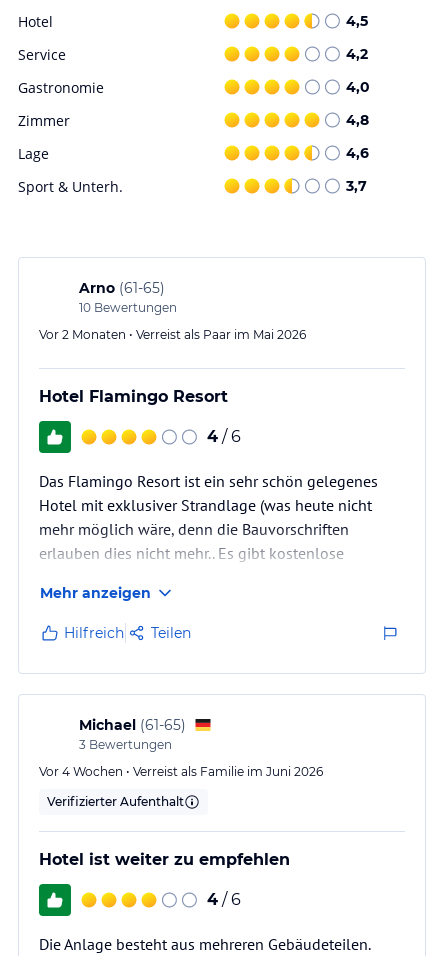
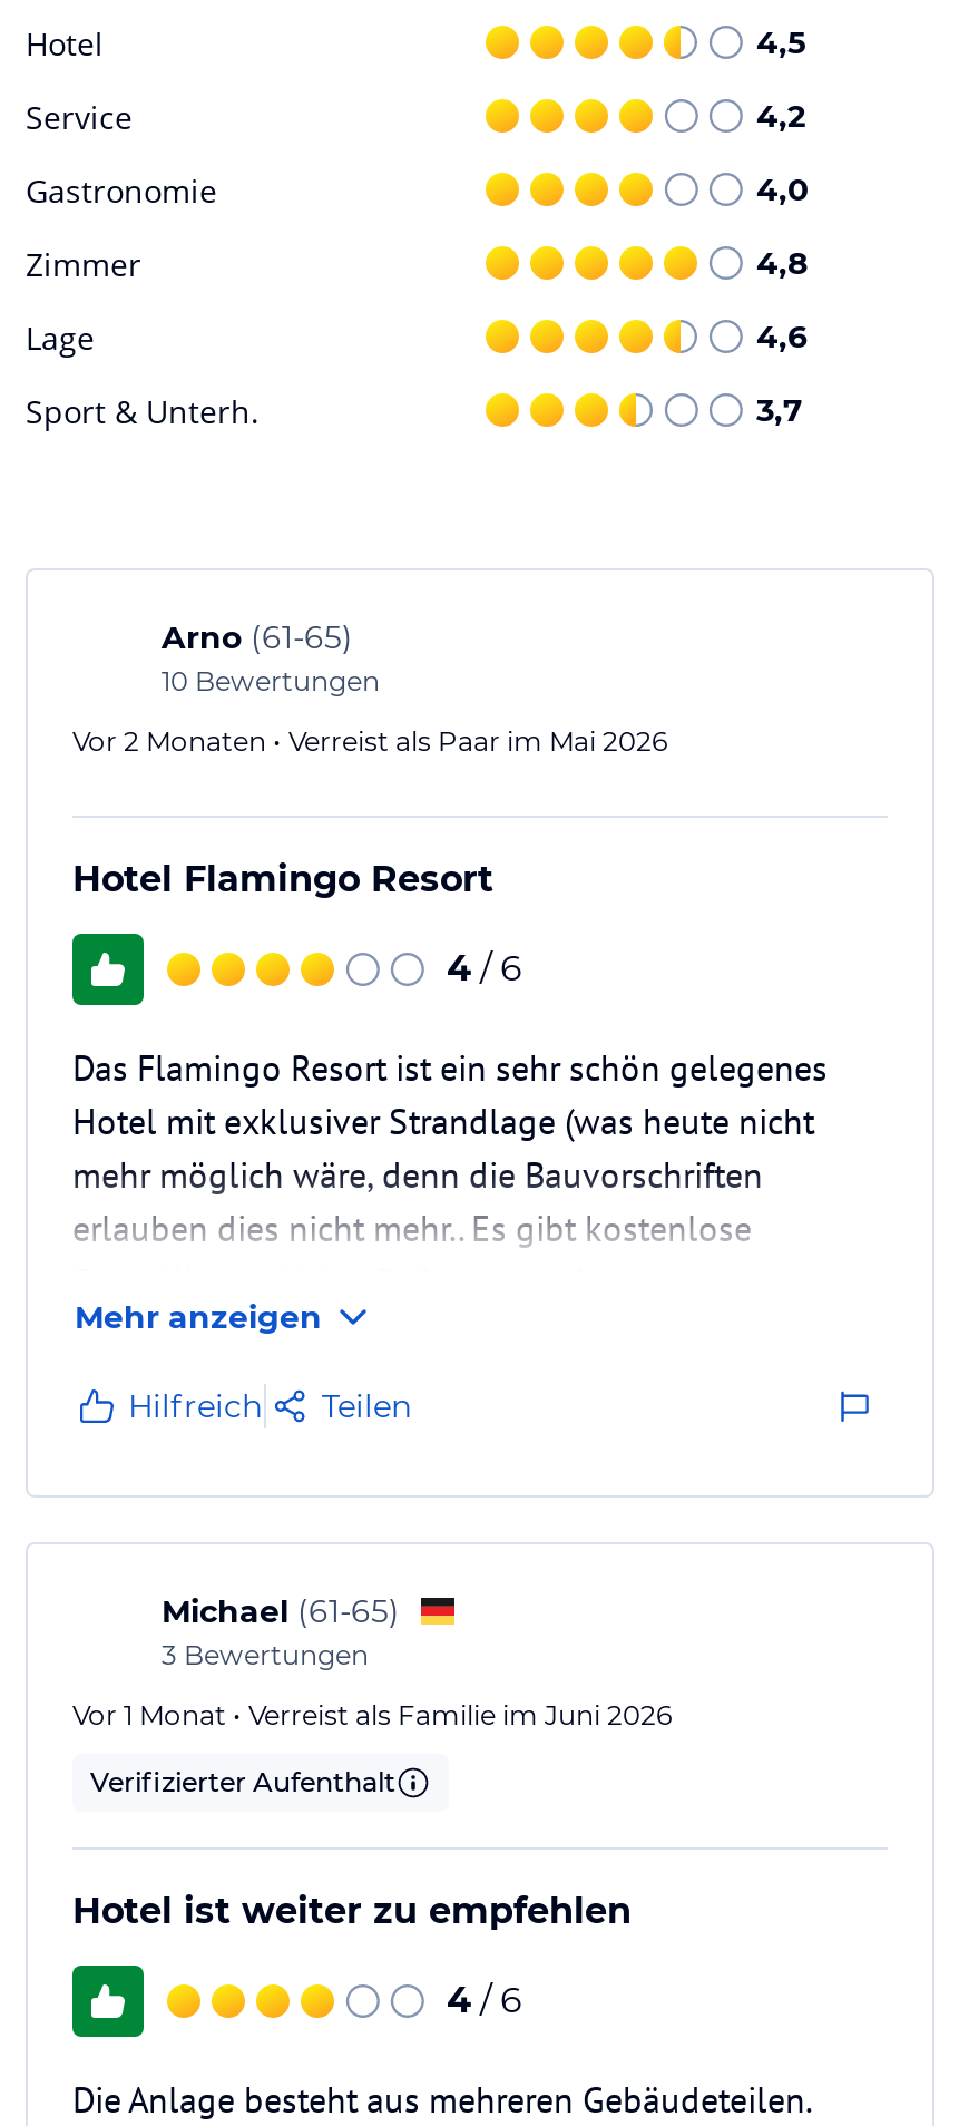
- Vor 4 Wochen • Verreist als Familie im Juni 2026
+ Vor 1 Monat • Verreist als Familie im Juni 2026
